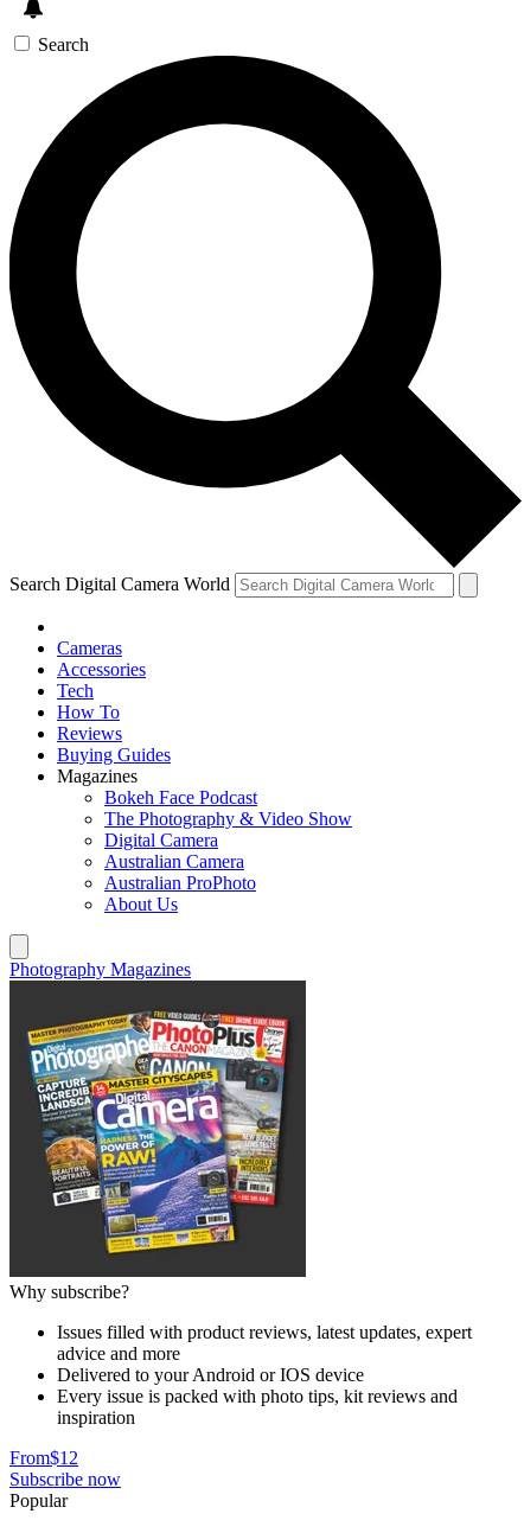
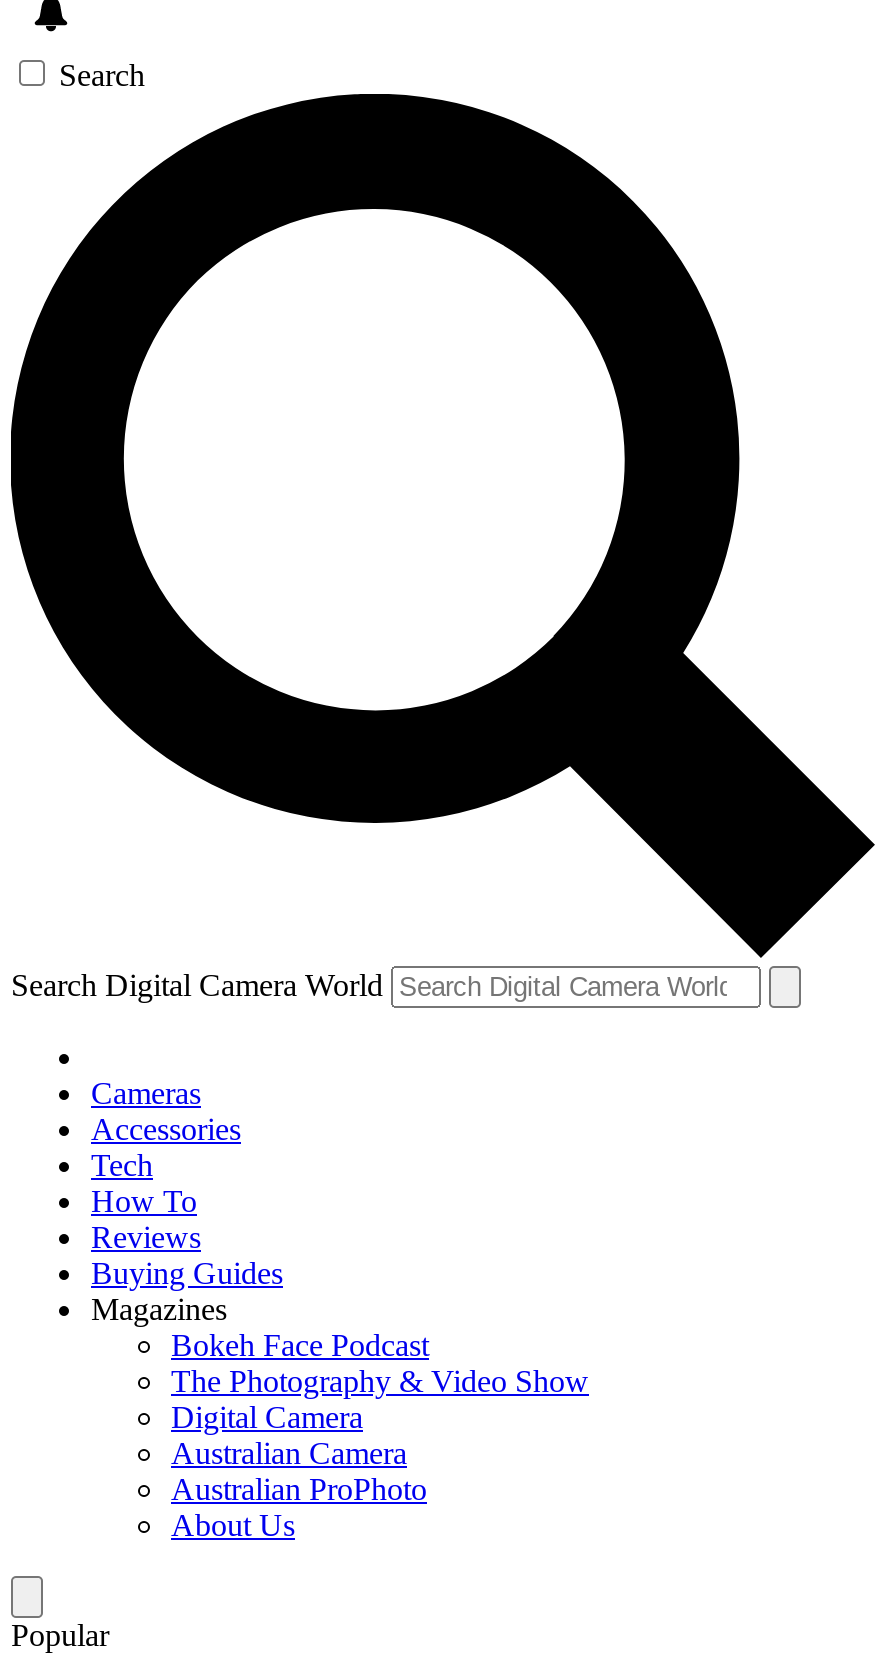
- Photography Magazines

- [image]
- Why subscribe?
- Issues filled with product reviews, latest updates, expert
- advice and more
- Delivered to your Android or IOS device
- Every issue is packed with photo tips, kit reviews and
- inspiration
- From$12
- Subscribe now
